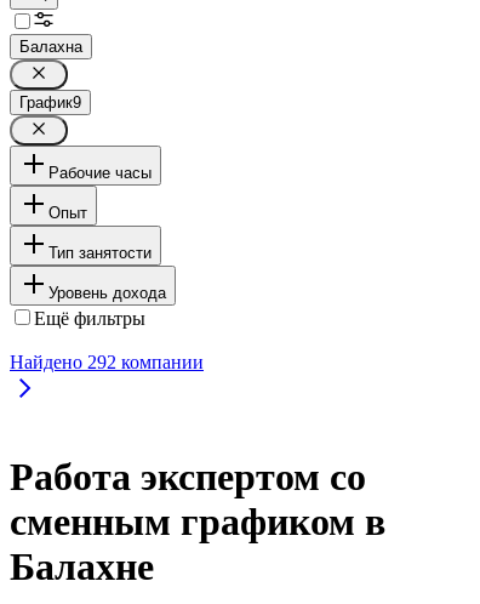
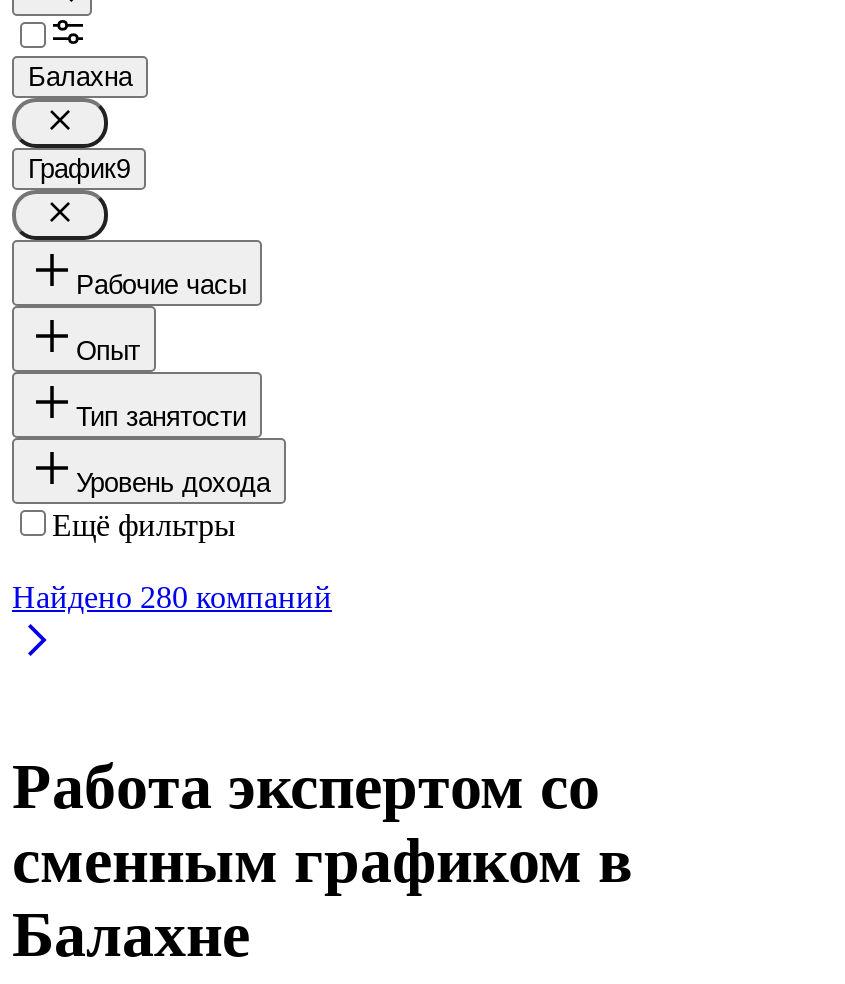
- Найдено 292 компании
+ Найдено 280 компаний
